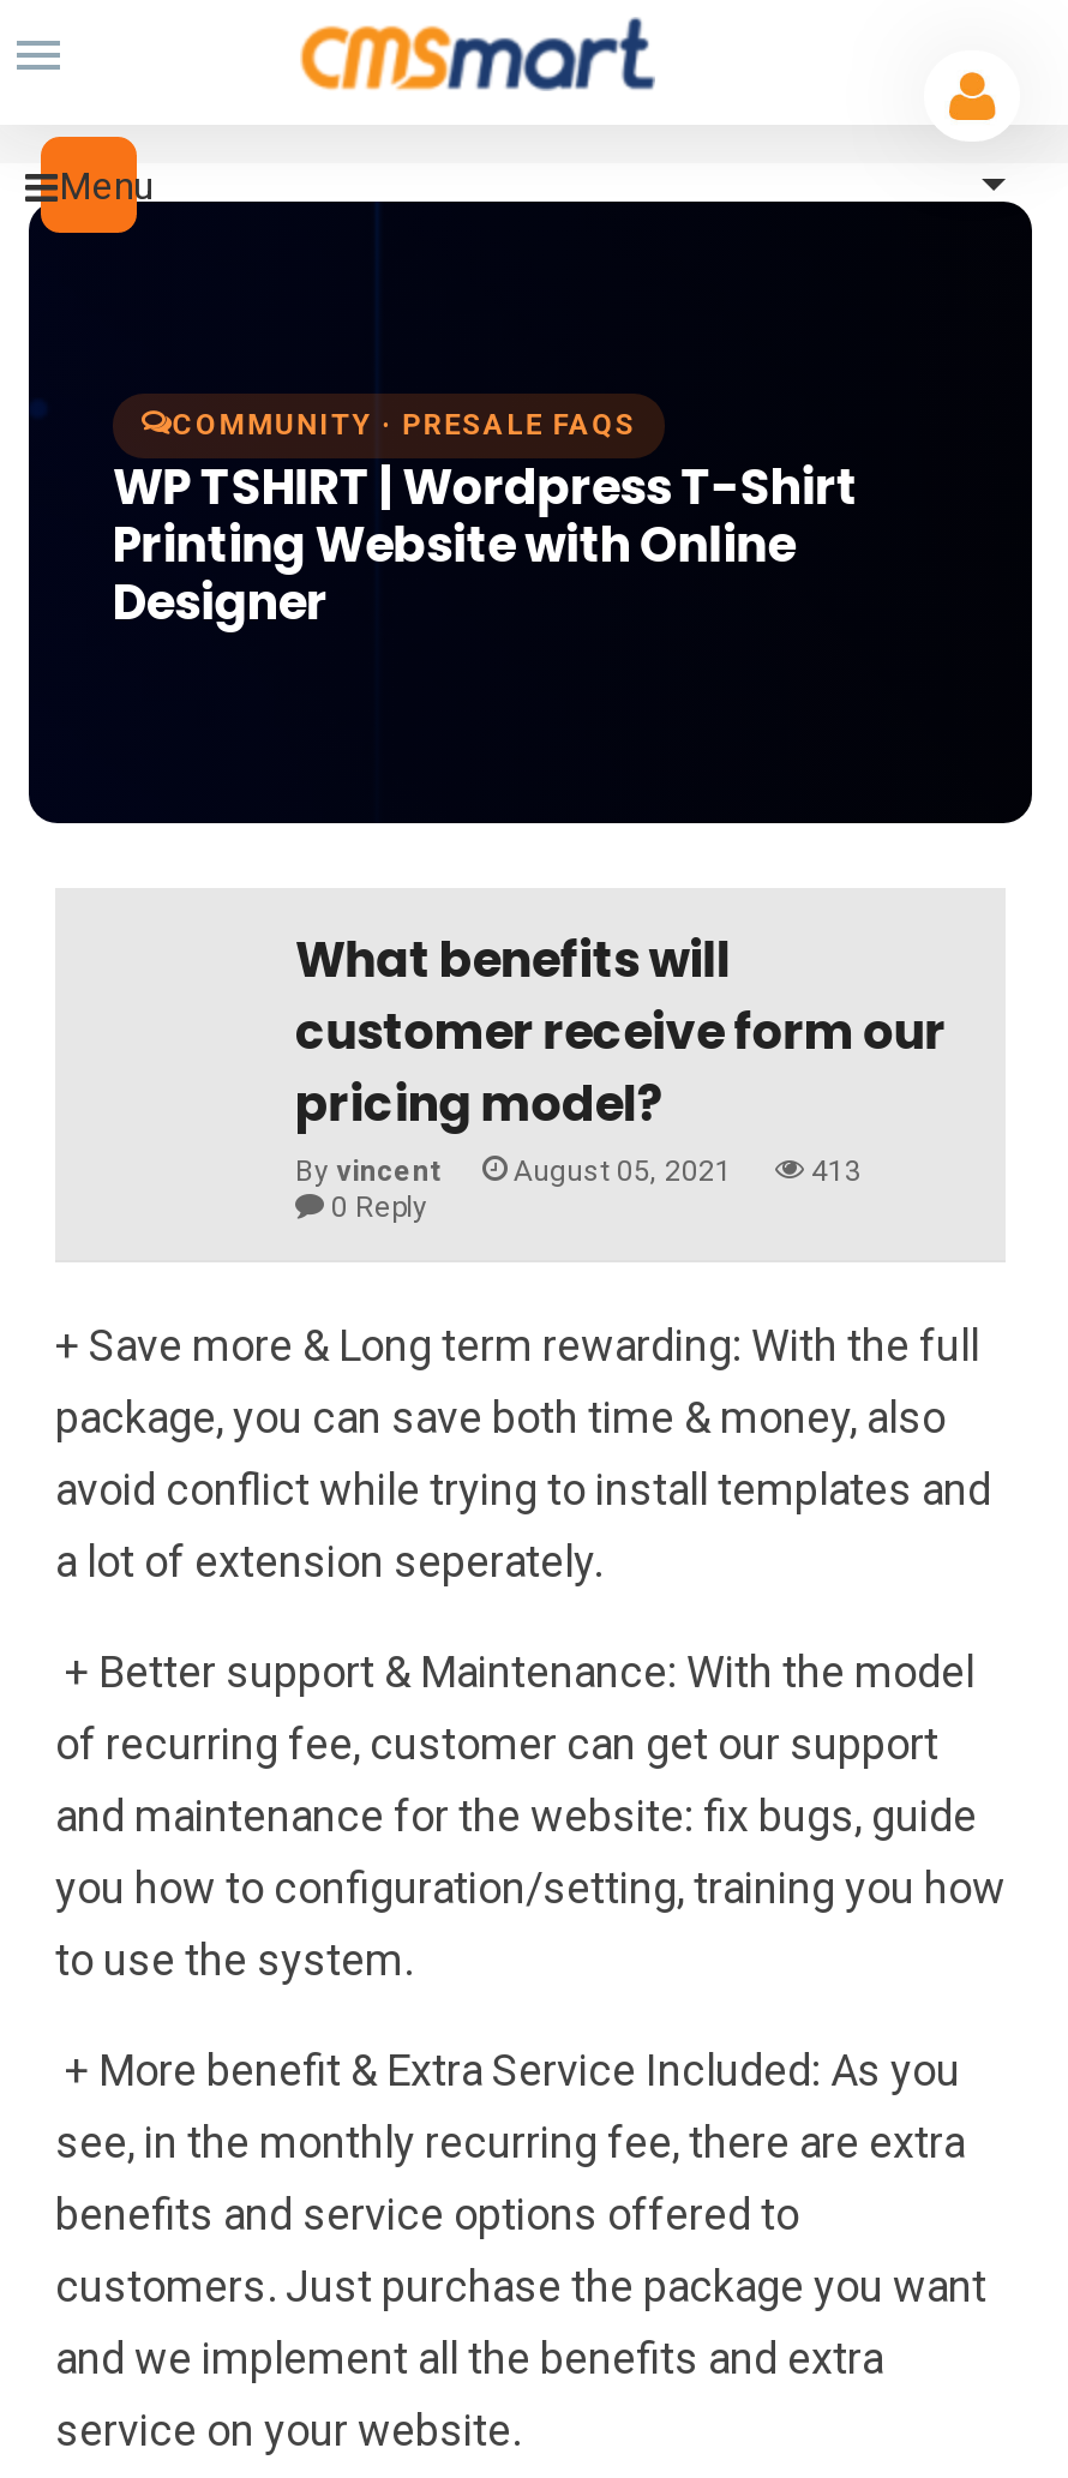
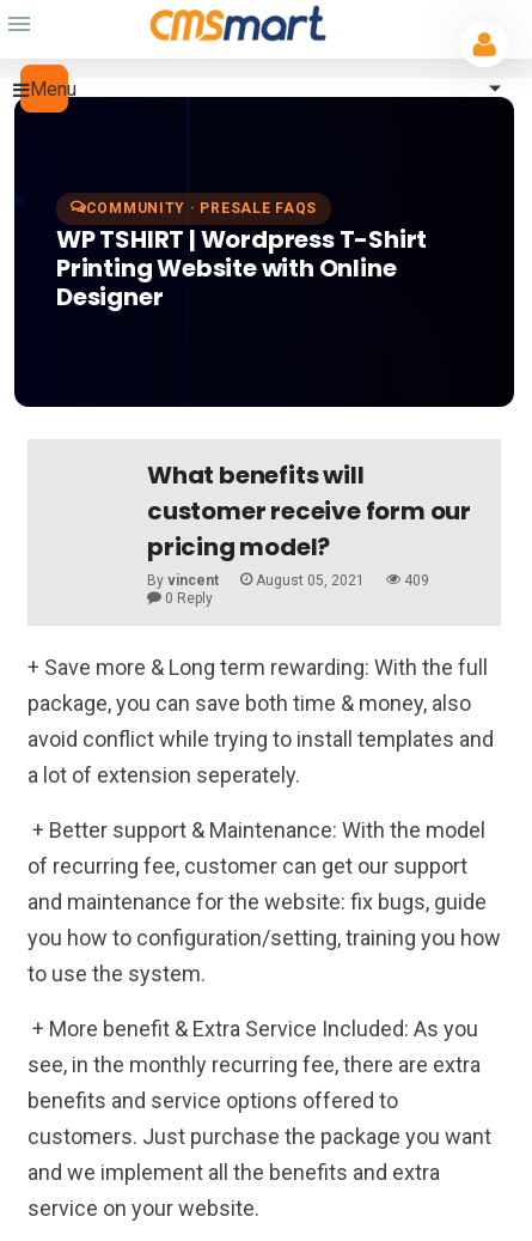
- 413
+ 409
